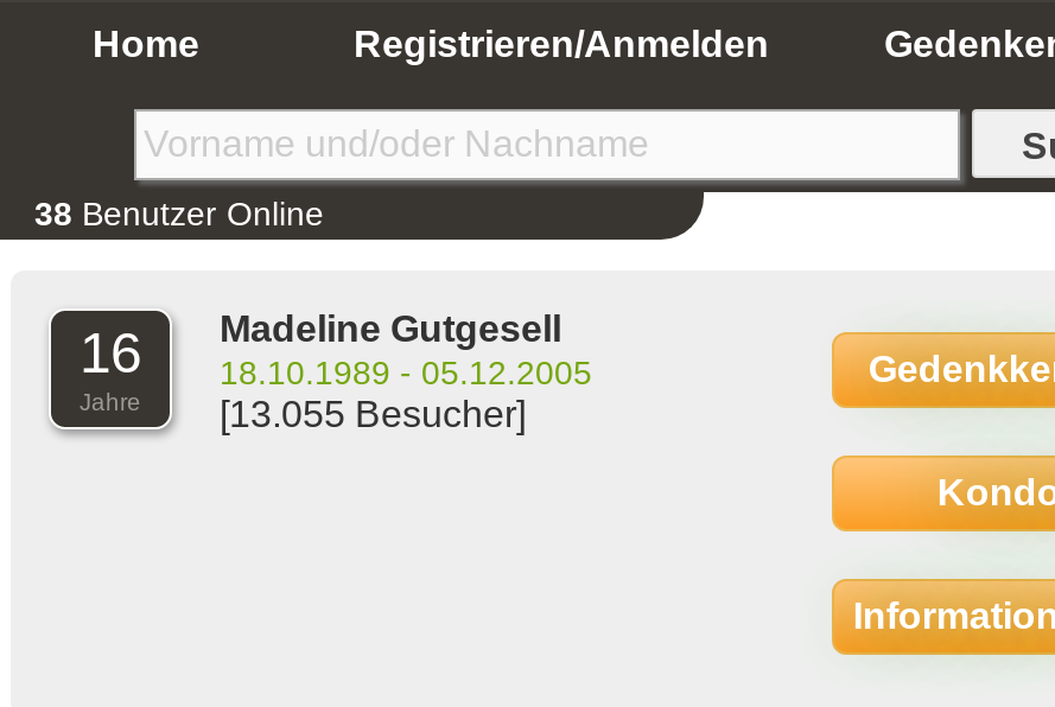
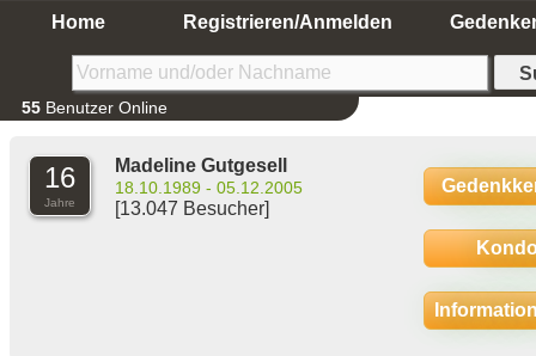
- 38 Benutzer Online
+ 55 Benutzer Online

- [13.055 Besucher]
+ [13.047 Besucher]
